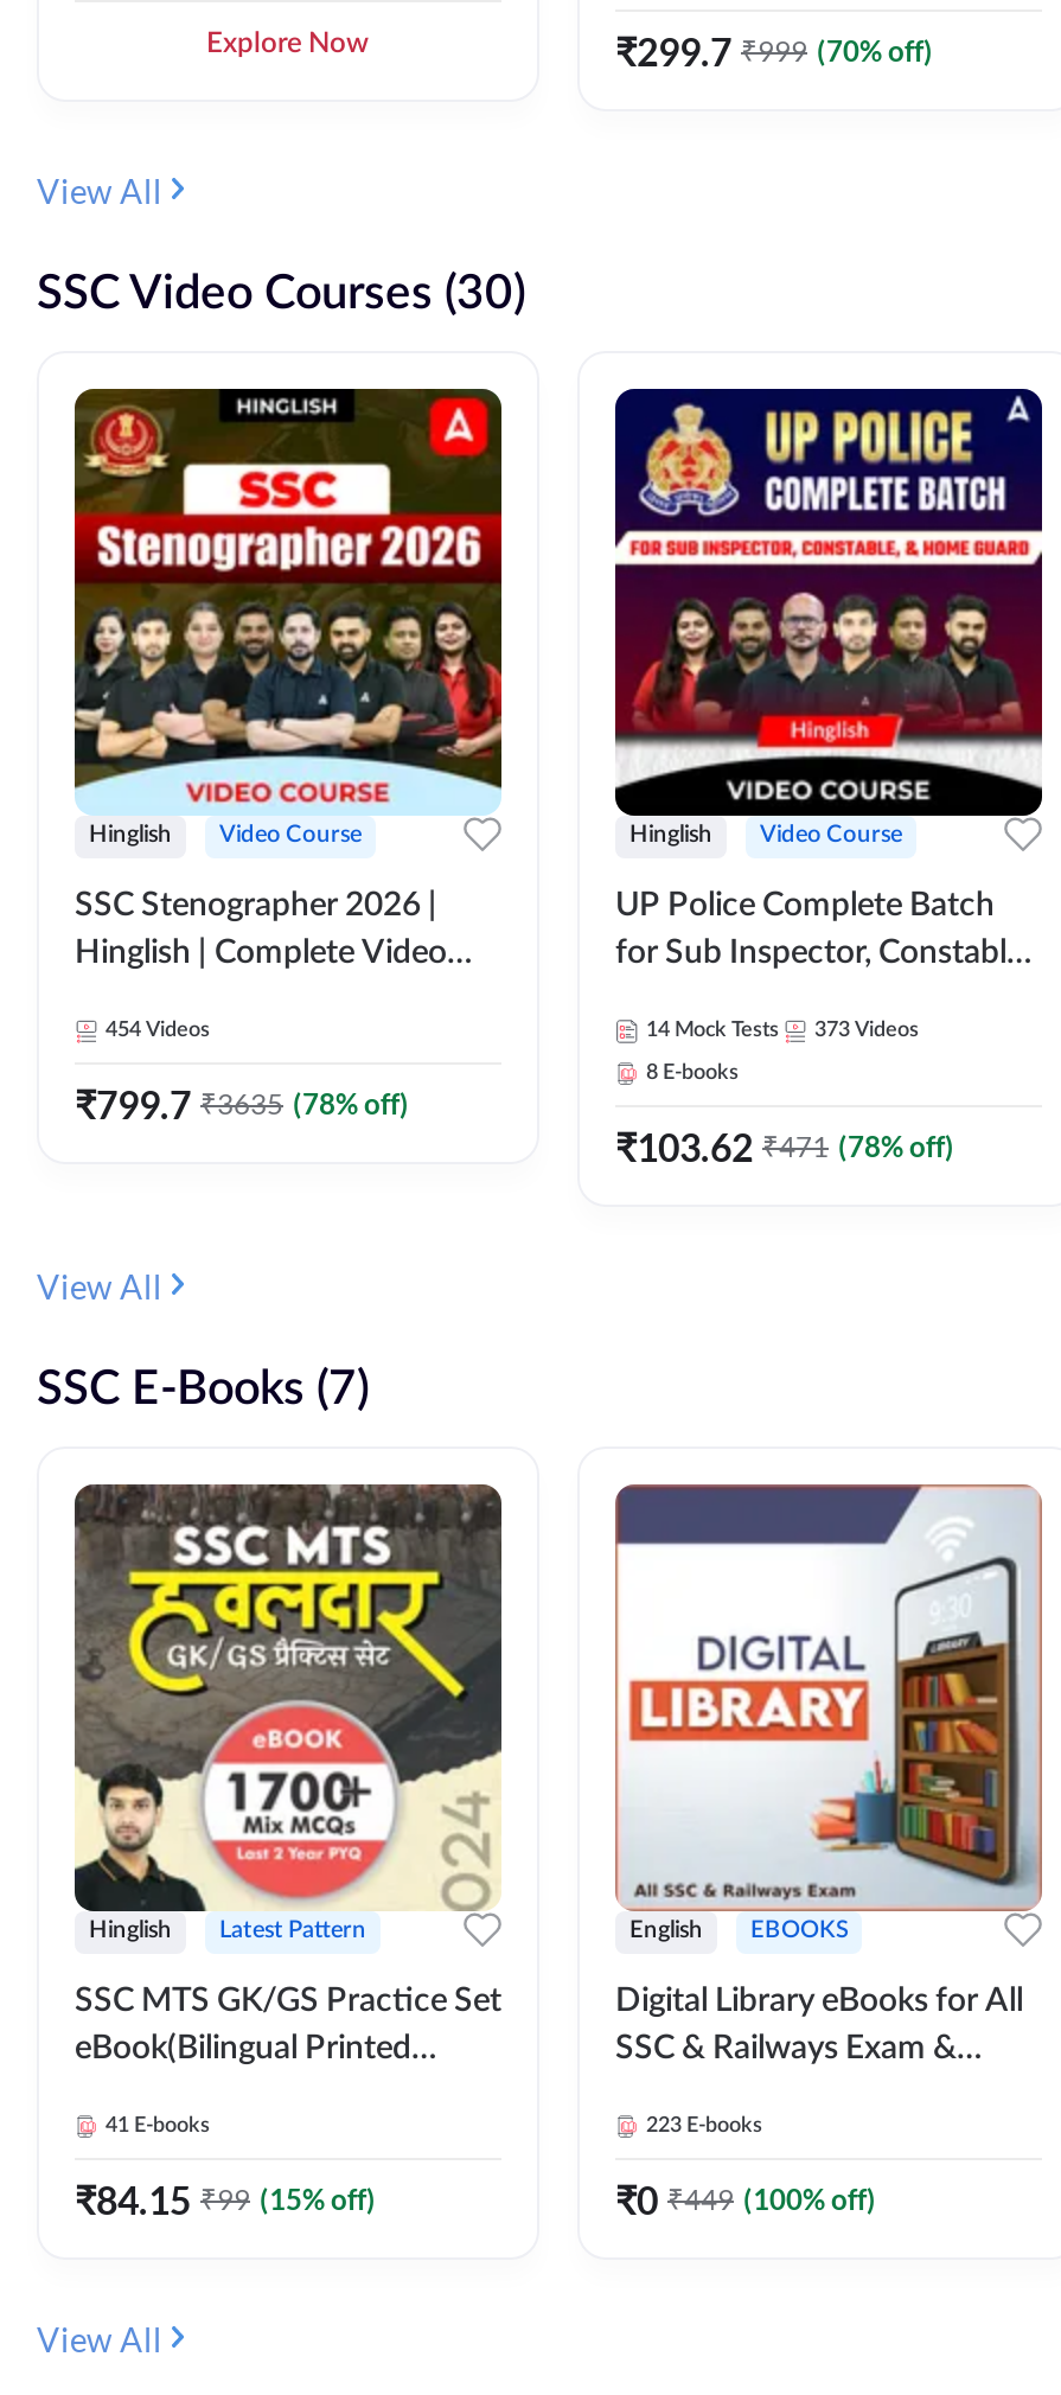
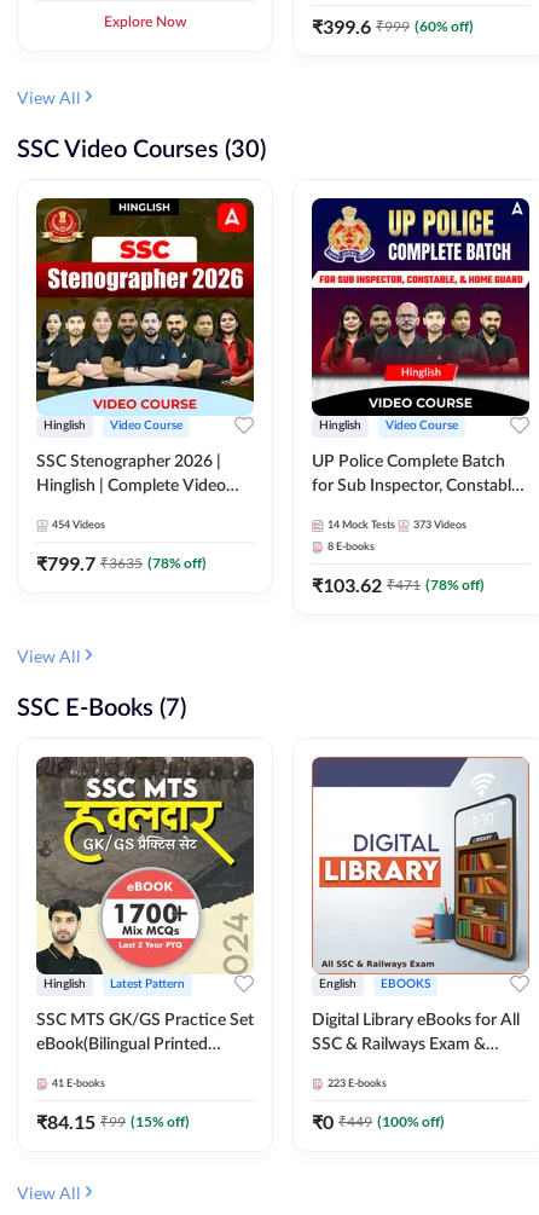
- ₹299.7 ₹999 (70% off)
+ ₹399.6 ₹999 (60% off)
